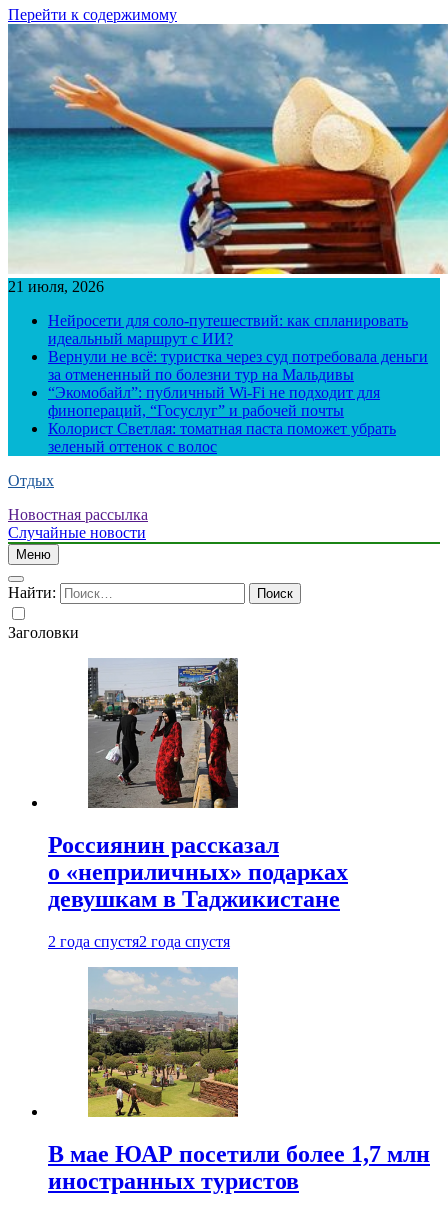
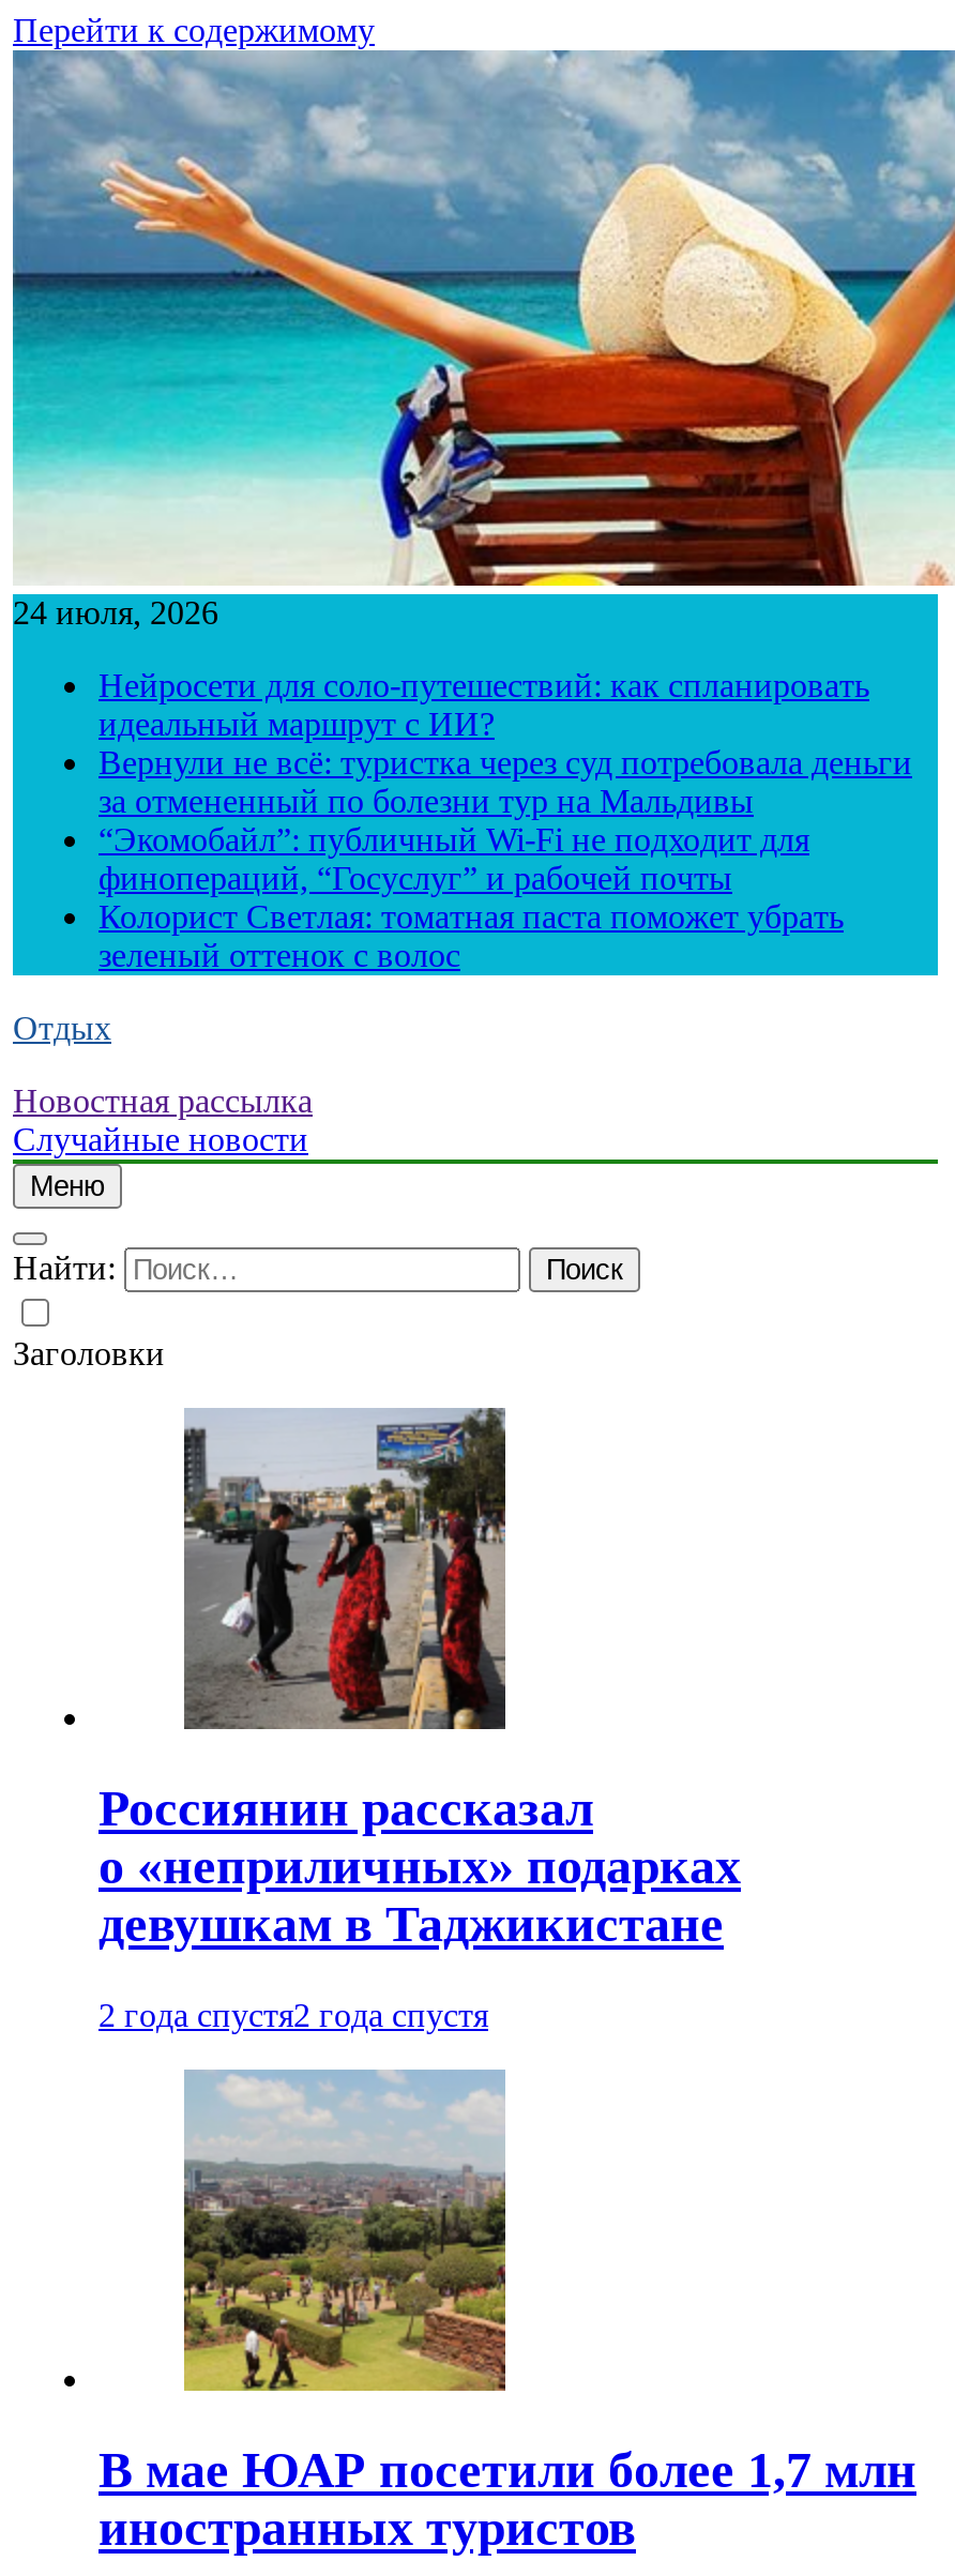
- 21 июля, 2026
+ 24 июля, 2026
